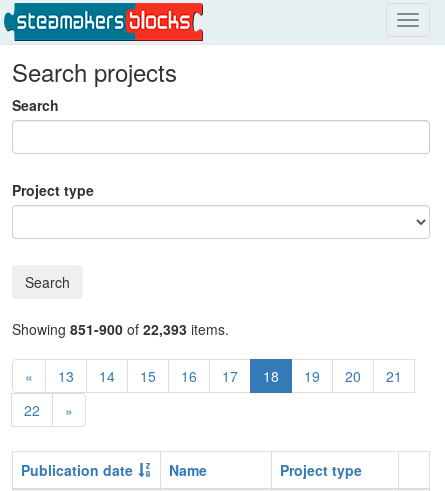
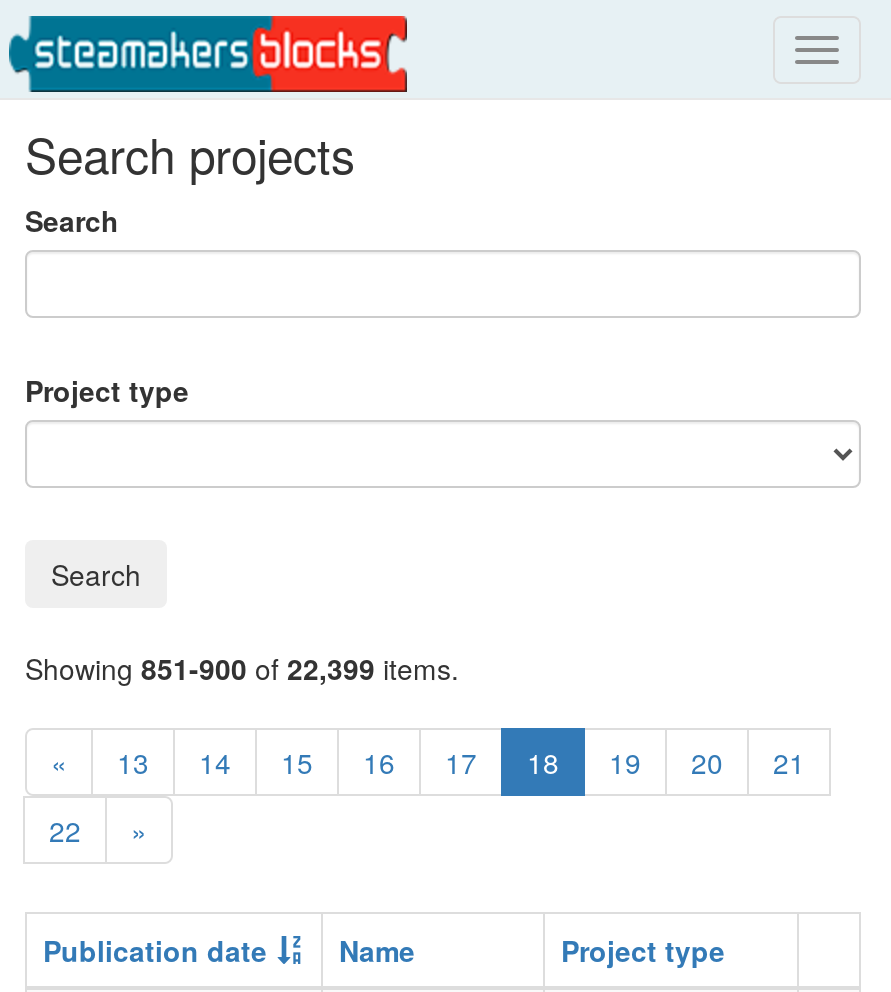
- Showing 851-900 of 22,393 items.
+ Showing 851-900 of 22,399 items.
